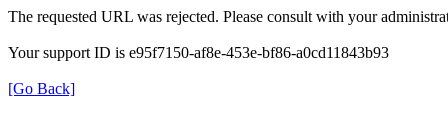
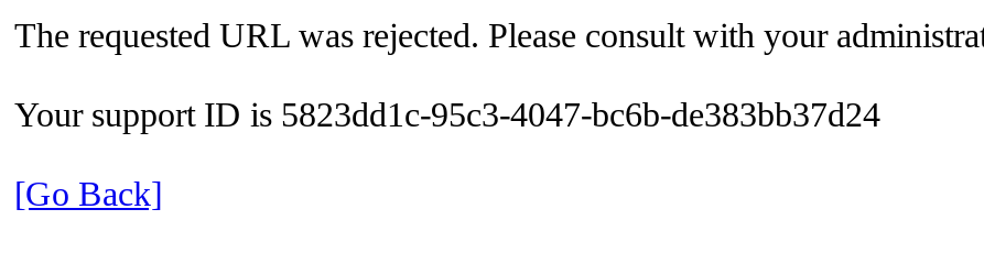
- Your support ID is e95f7150-af8e-453e-bf86-a0cd11843b93
+ Your support ID is 5823dd1c-95c3-4047-bc6b-de383bb37d24
